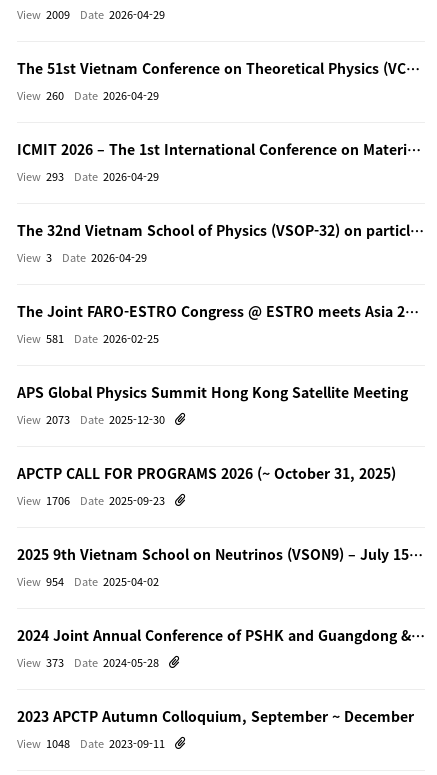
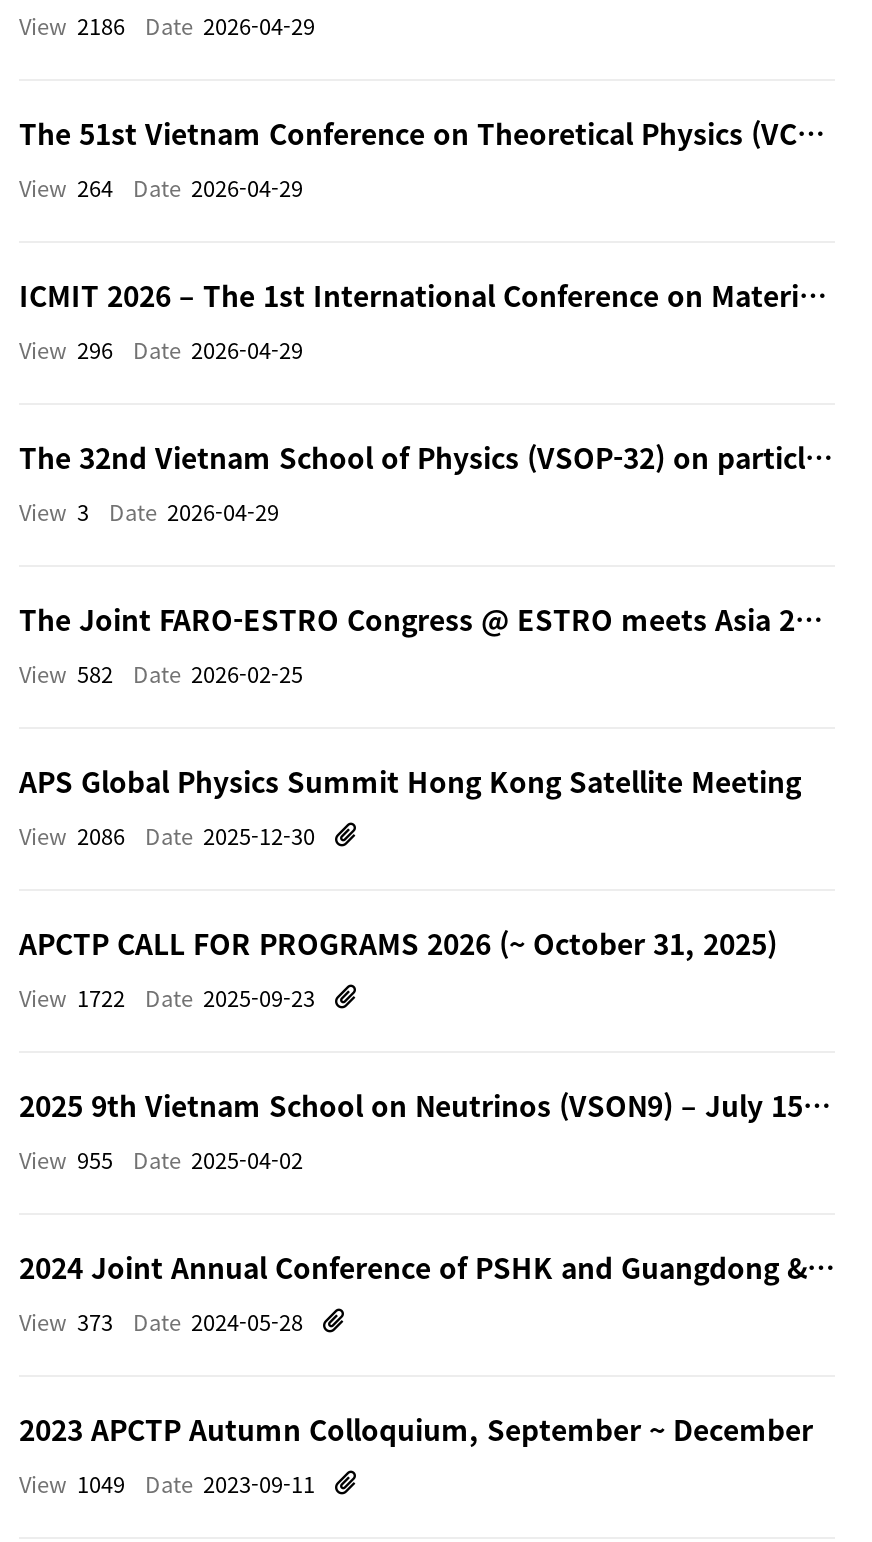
- View 2009 Date 2026-04-29
+ View 2186 Date 2026-04-29

- View 260 Date 2026-04-29
+ View 264 Date 2026-04-29

- View 293 Date 2026-04-29
+ View 296 Date 2026-04-29

- View 581 Date 2026-02-25
+ View 582 Date 2026-02-25

- View 2073 Date 2025-12-30
+ View 2086 Date 2025-12-30

- View 1706 Date 2025-09-23
+ View 1722 Date 2025-09-23

- View 954 Date 2025-04-02
+ View 955 Date 2025-04-02

- View 1048 Date 2023-09-11
+ View 1049 Date 2023-09-11
